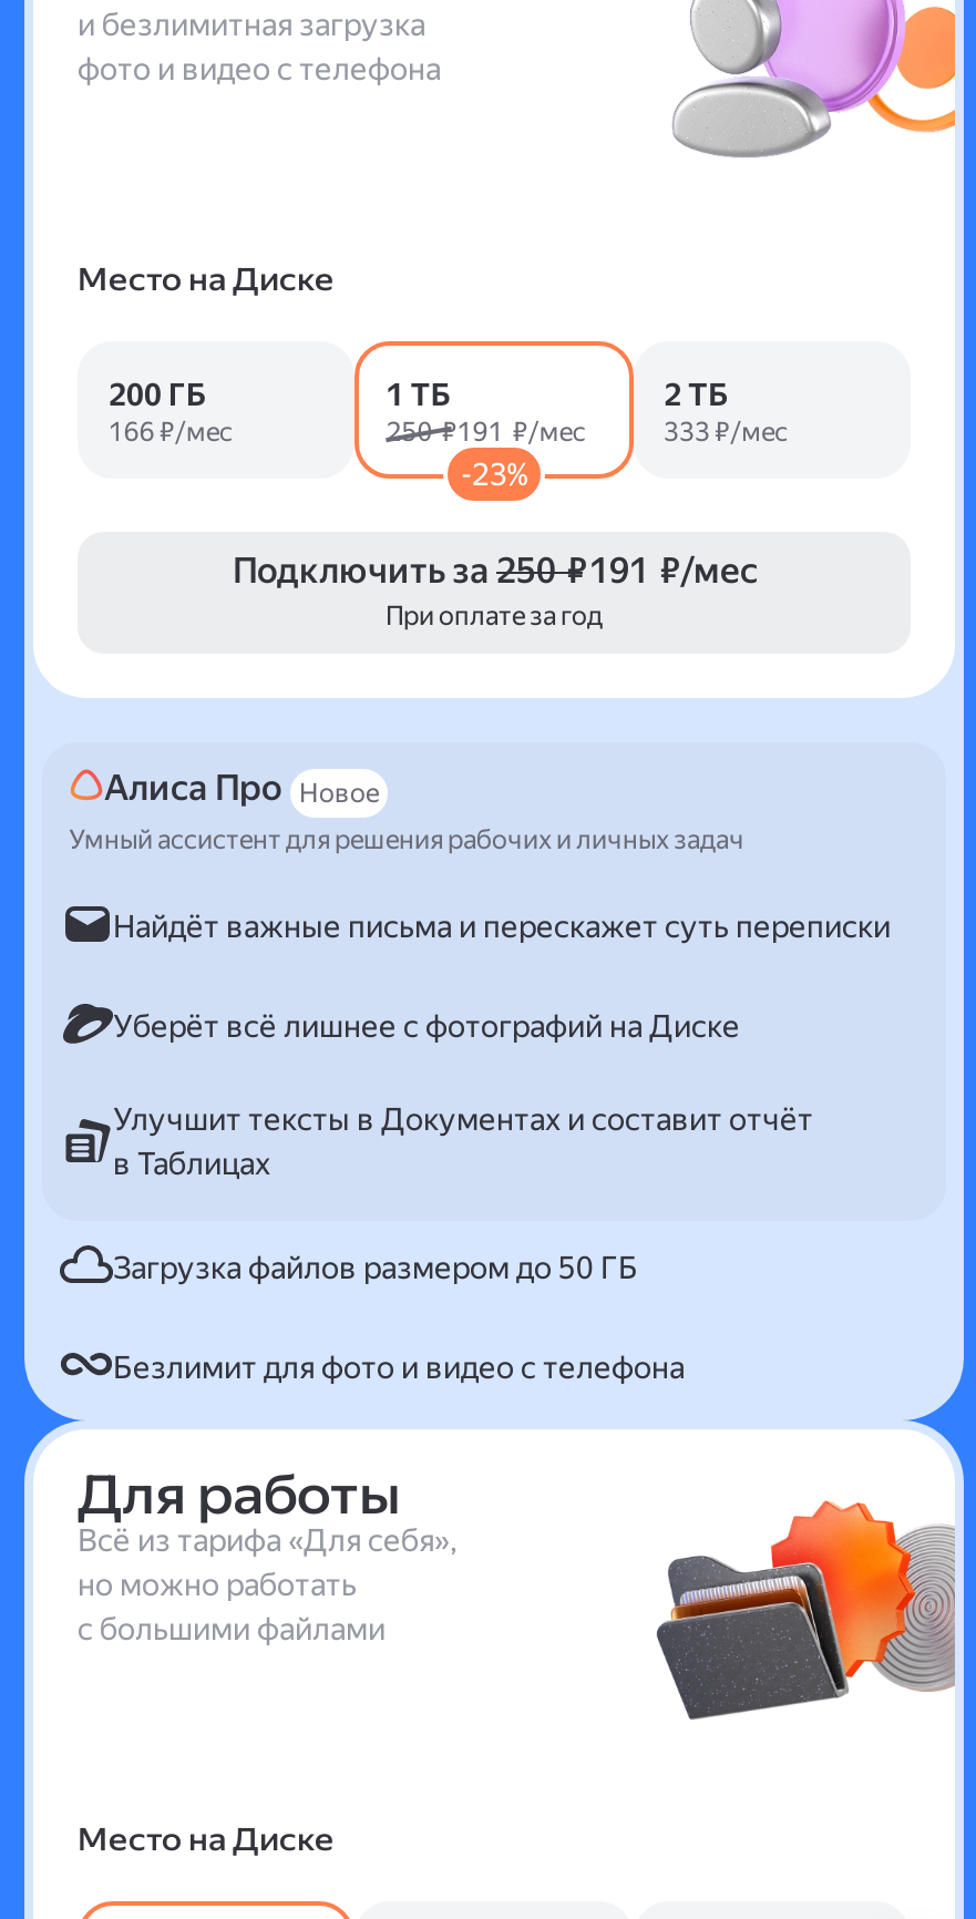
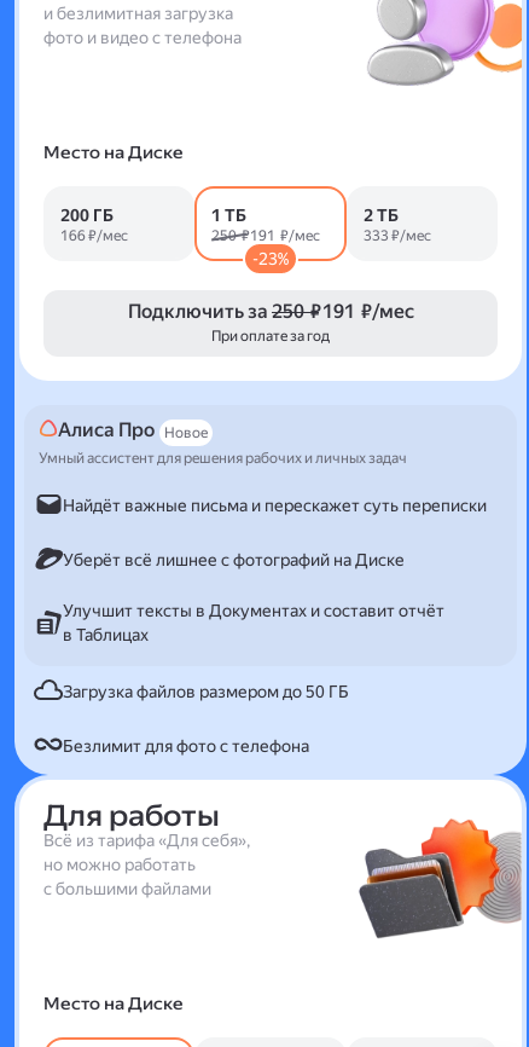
- Безлимит для фото и видео с телефона
+ Безлимит для фото с телефона
